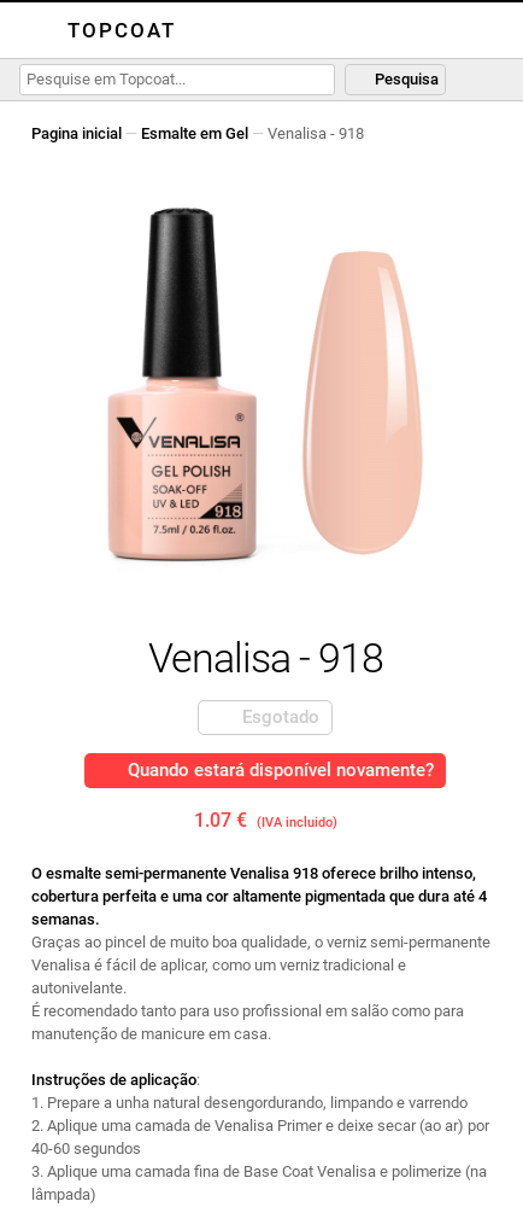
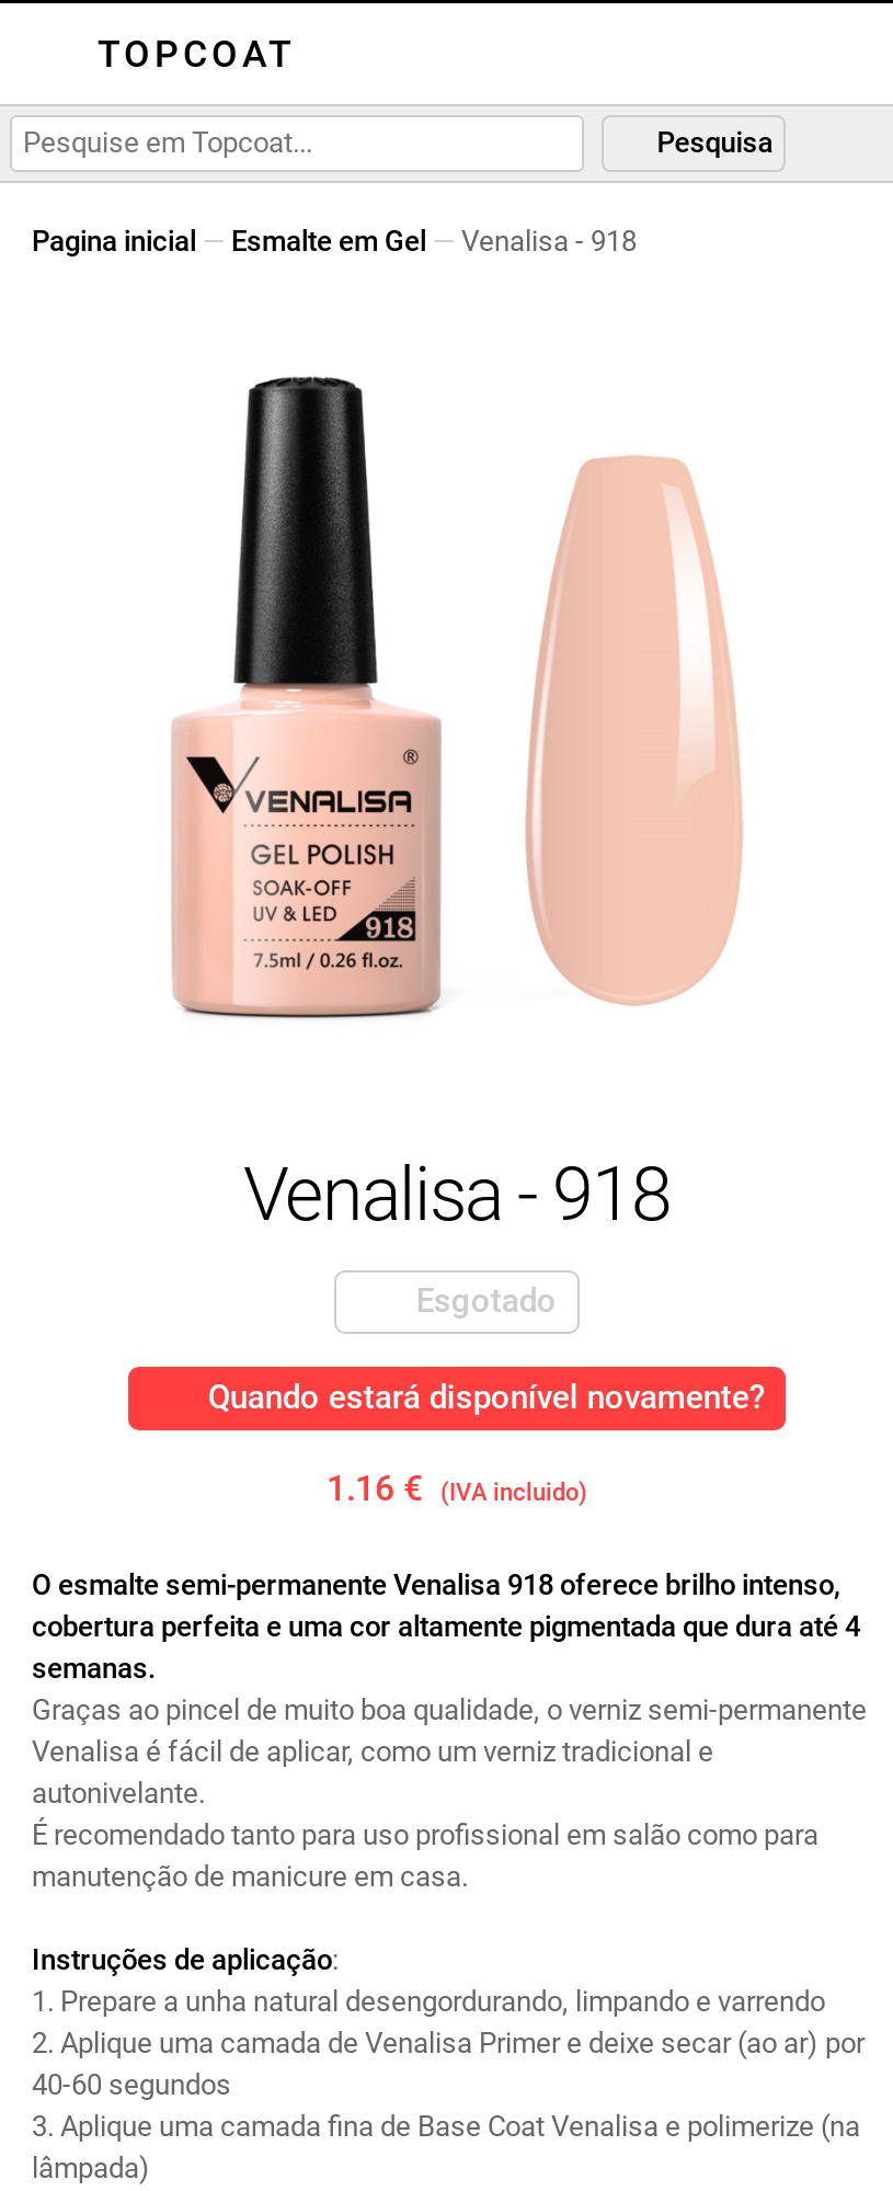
- 1.07 €(IVA incluido)
+ 1.16 €(IVA incluido)
